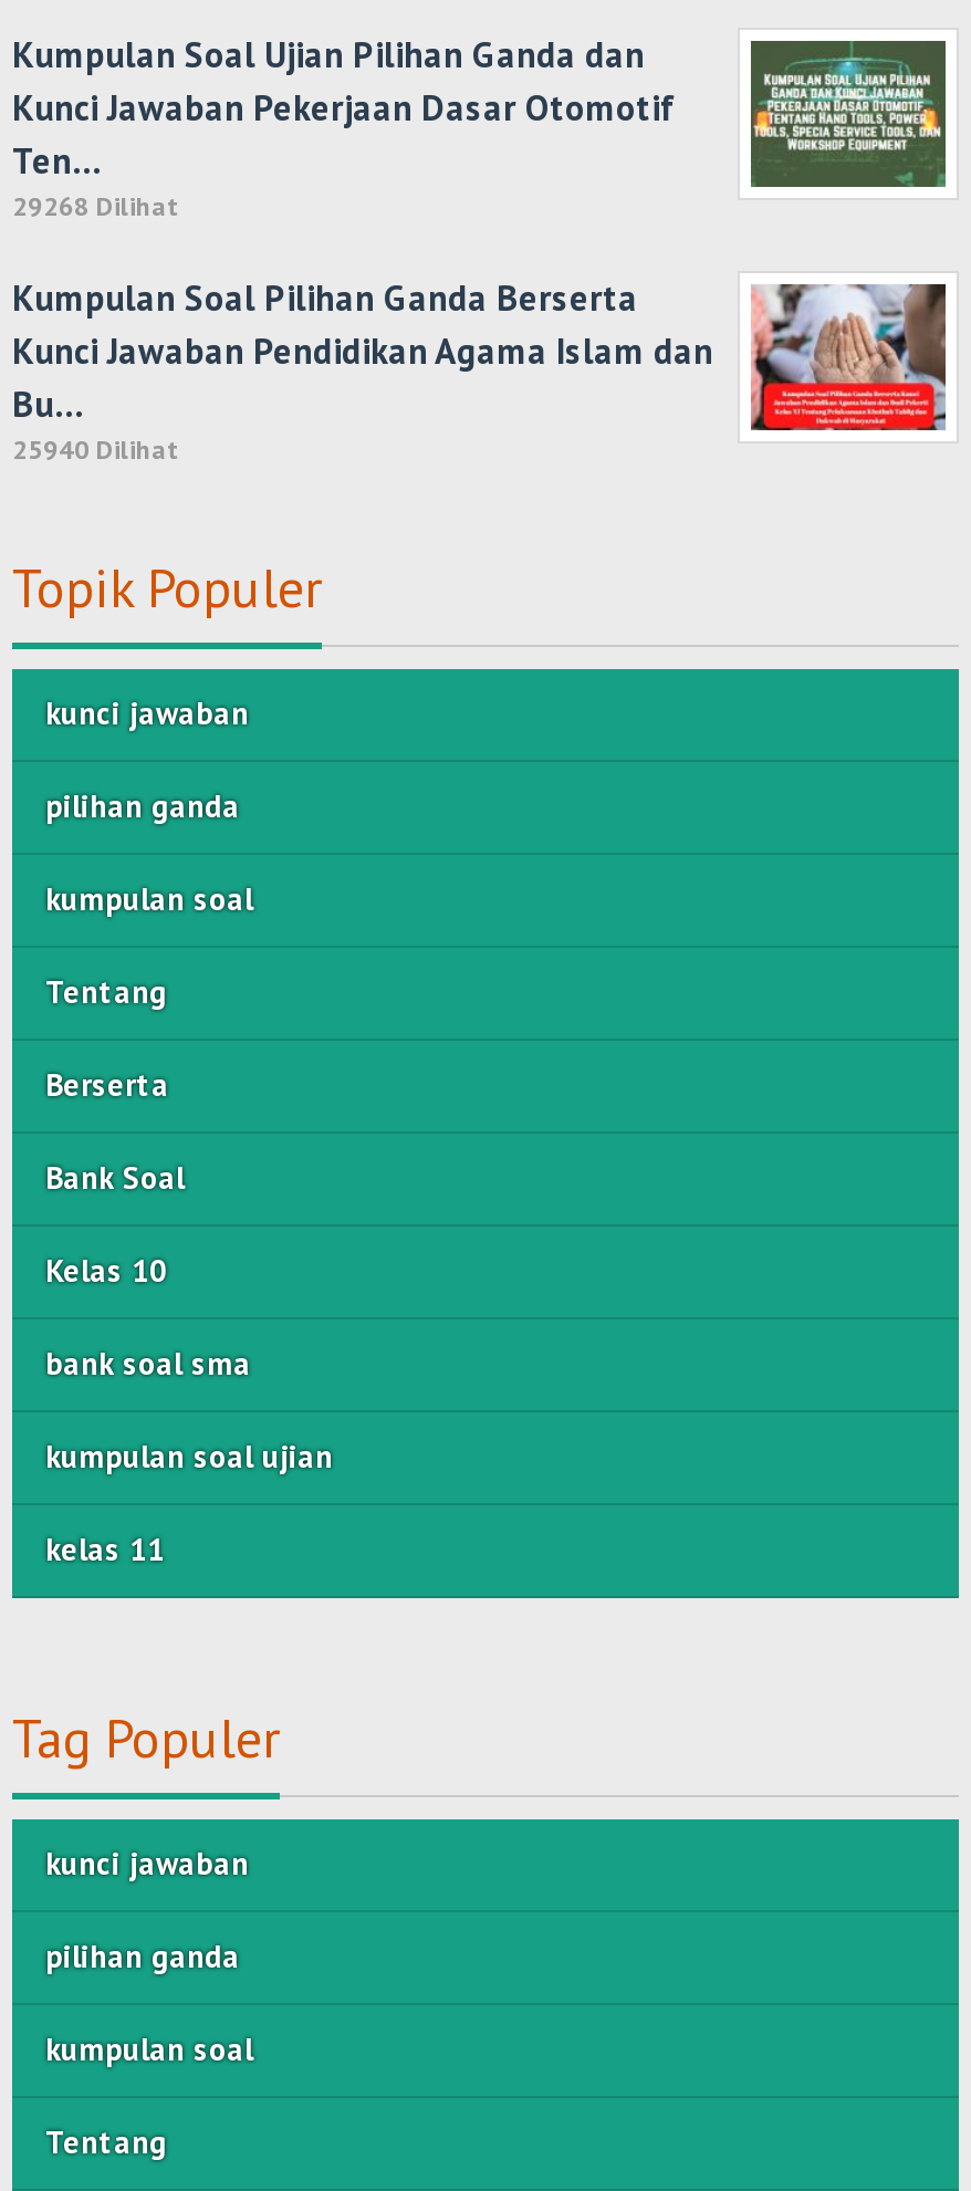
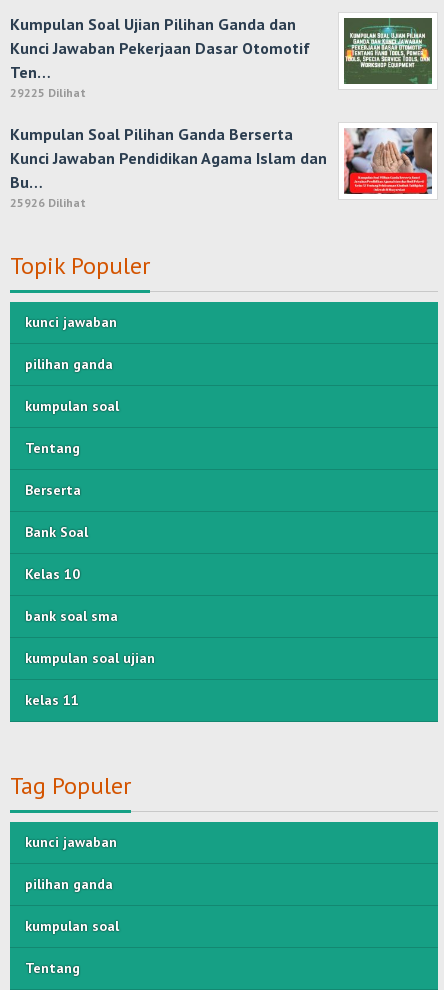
- 29268 Dilihat
+ 29225 Dilihat

- 25940 Dilihat
+ 25926 Dilihat
